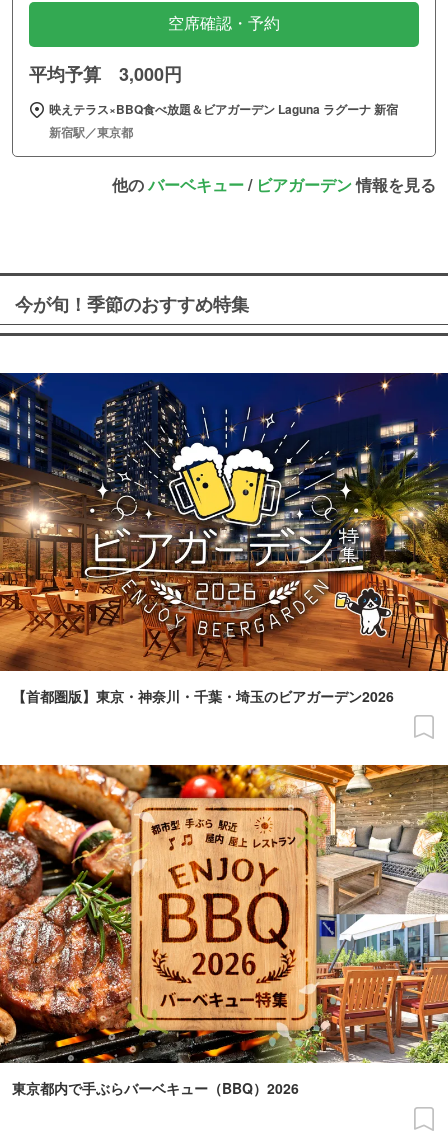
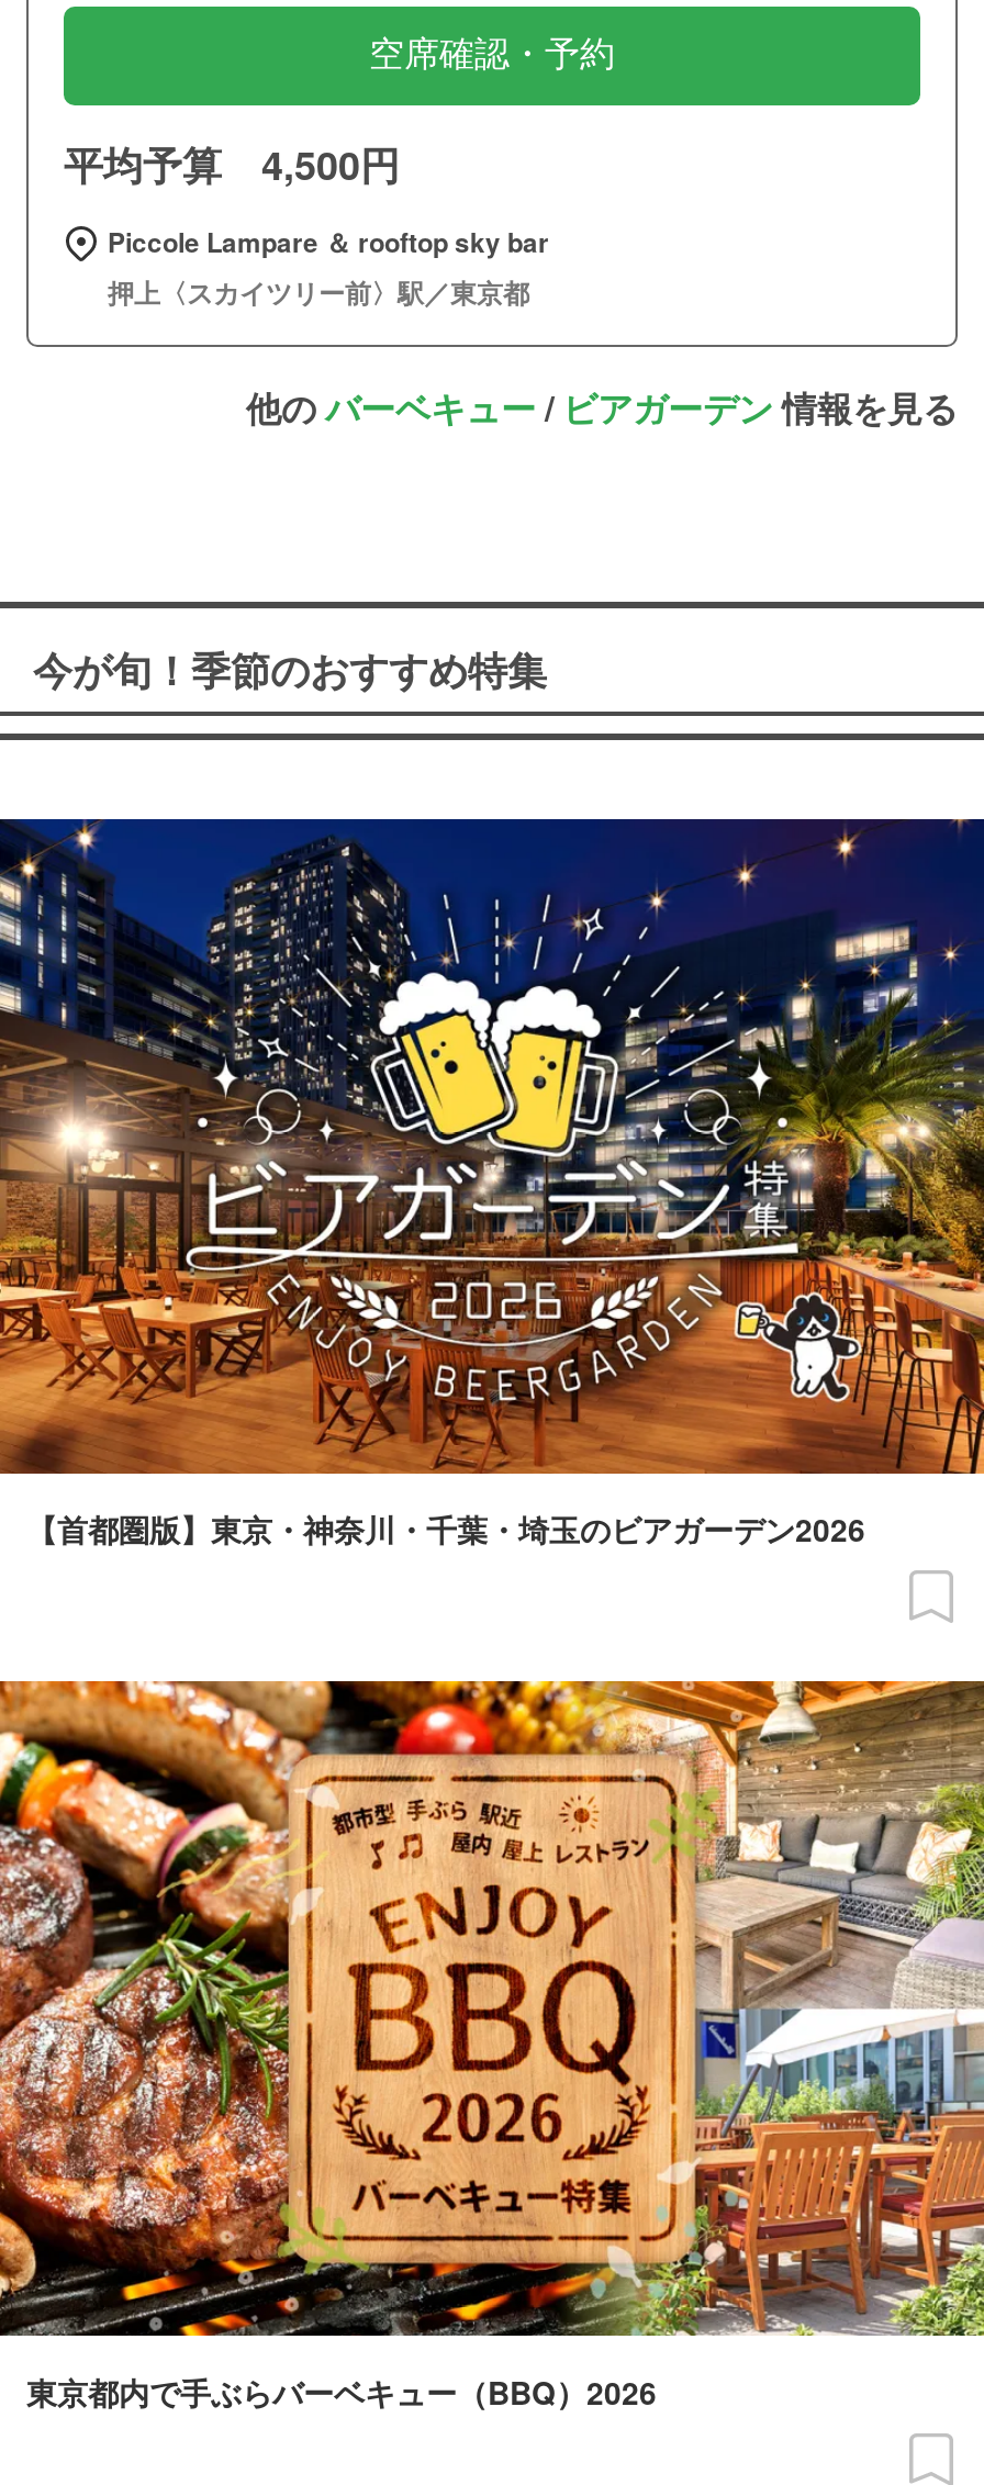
- 平均予算 3,000円
+ 平均予算 4,500円

- 映えテラス×BBQ食べ放題＆ビアガーデン Laguna ラグーナ 新宿
- 新宿駅／東京都
+ Piccole Lampare ＆ rooftop sky bar
+ 押上〈スカイツリー前〉駅／東京都
